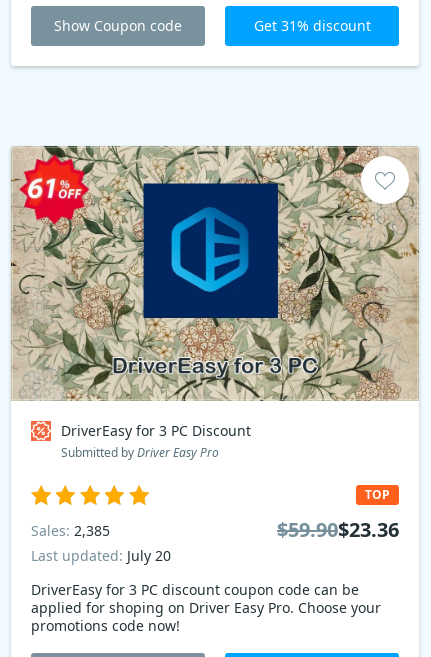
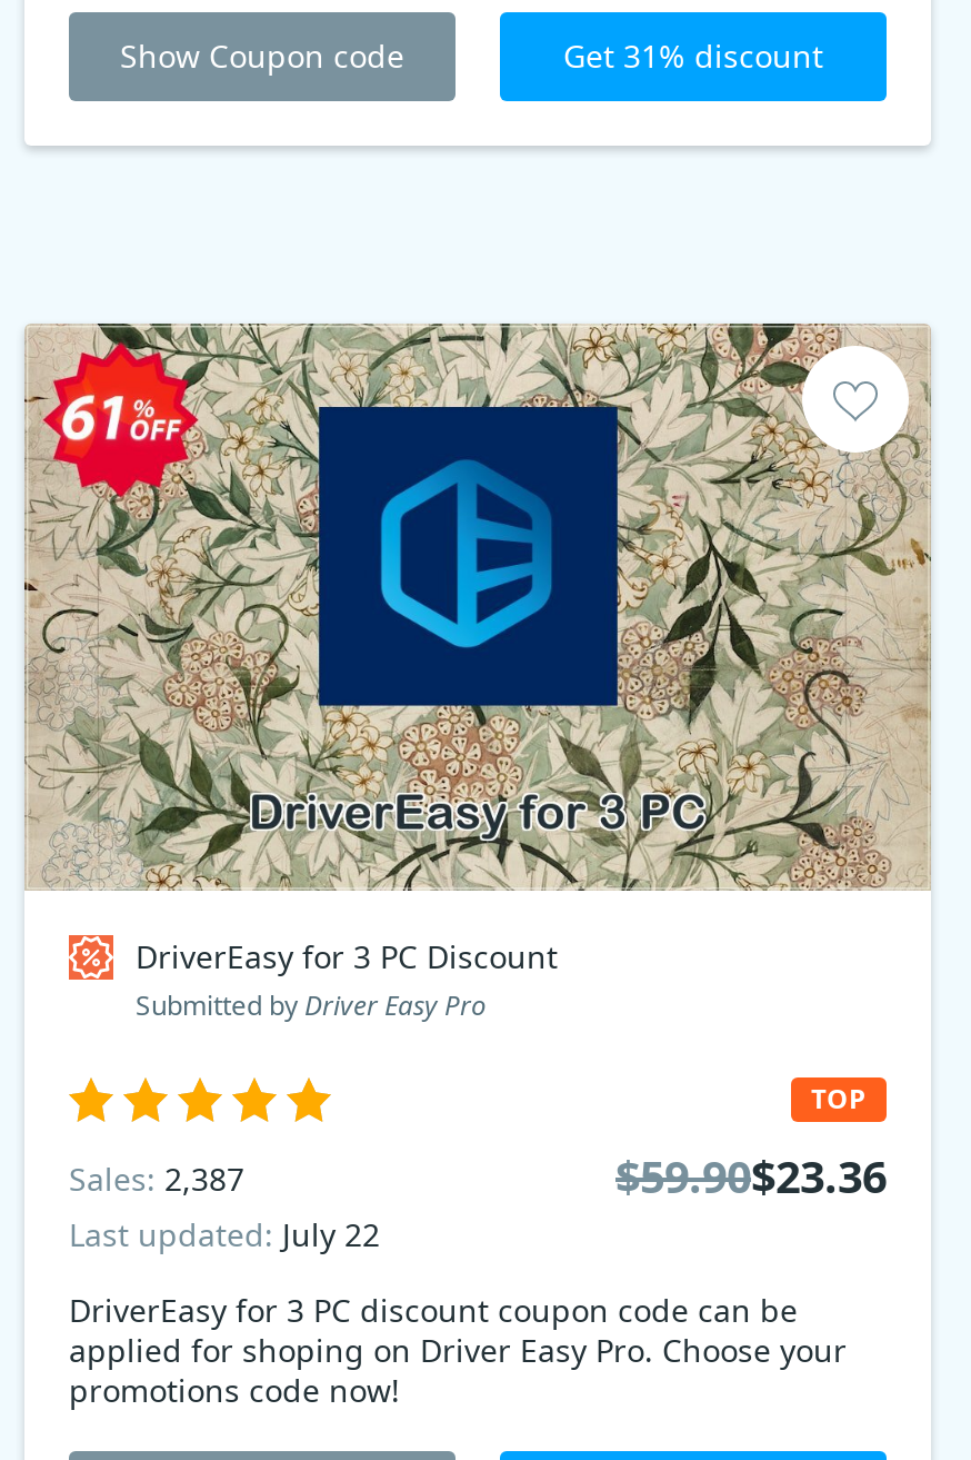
- Sales: 2,385
+ Sales: 2,387

- Last updated: July 20
+ Last updated: July 22
